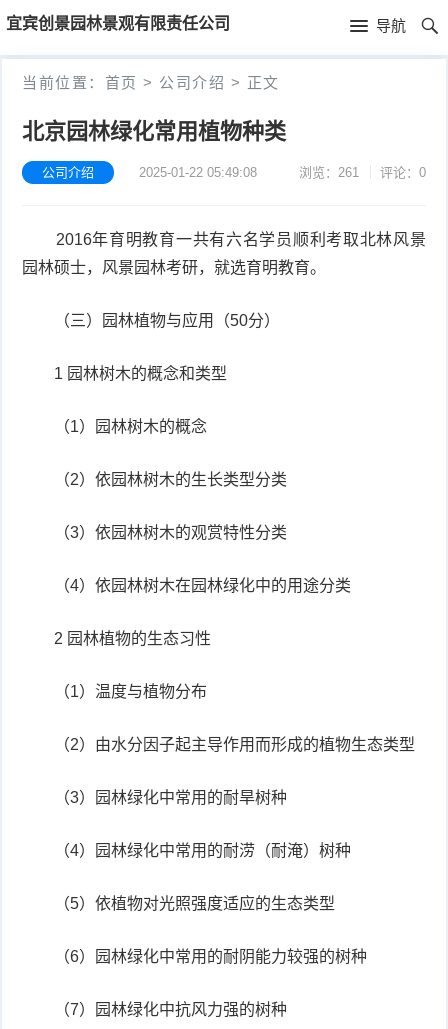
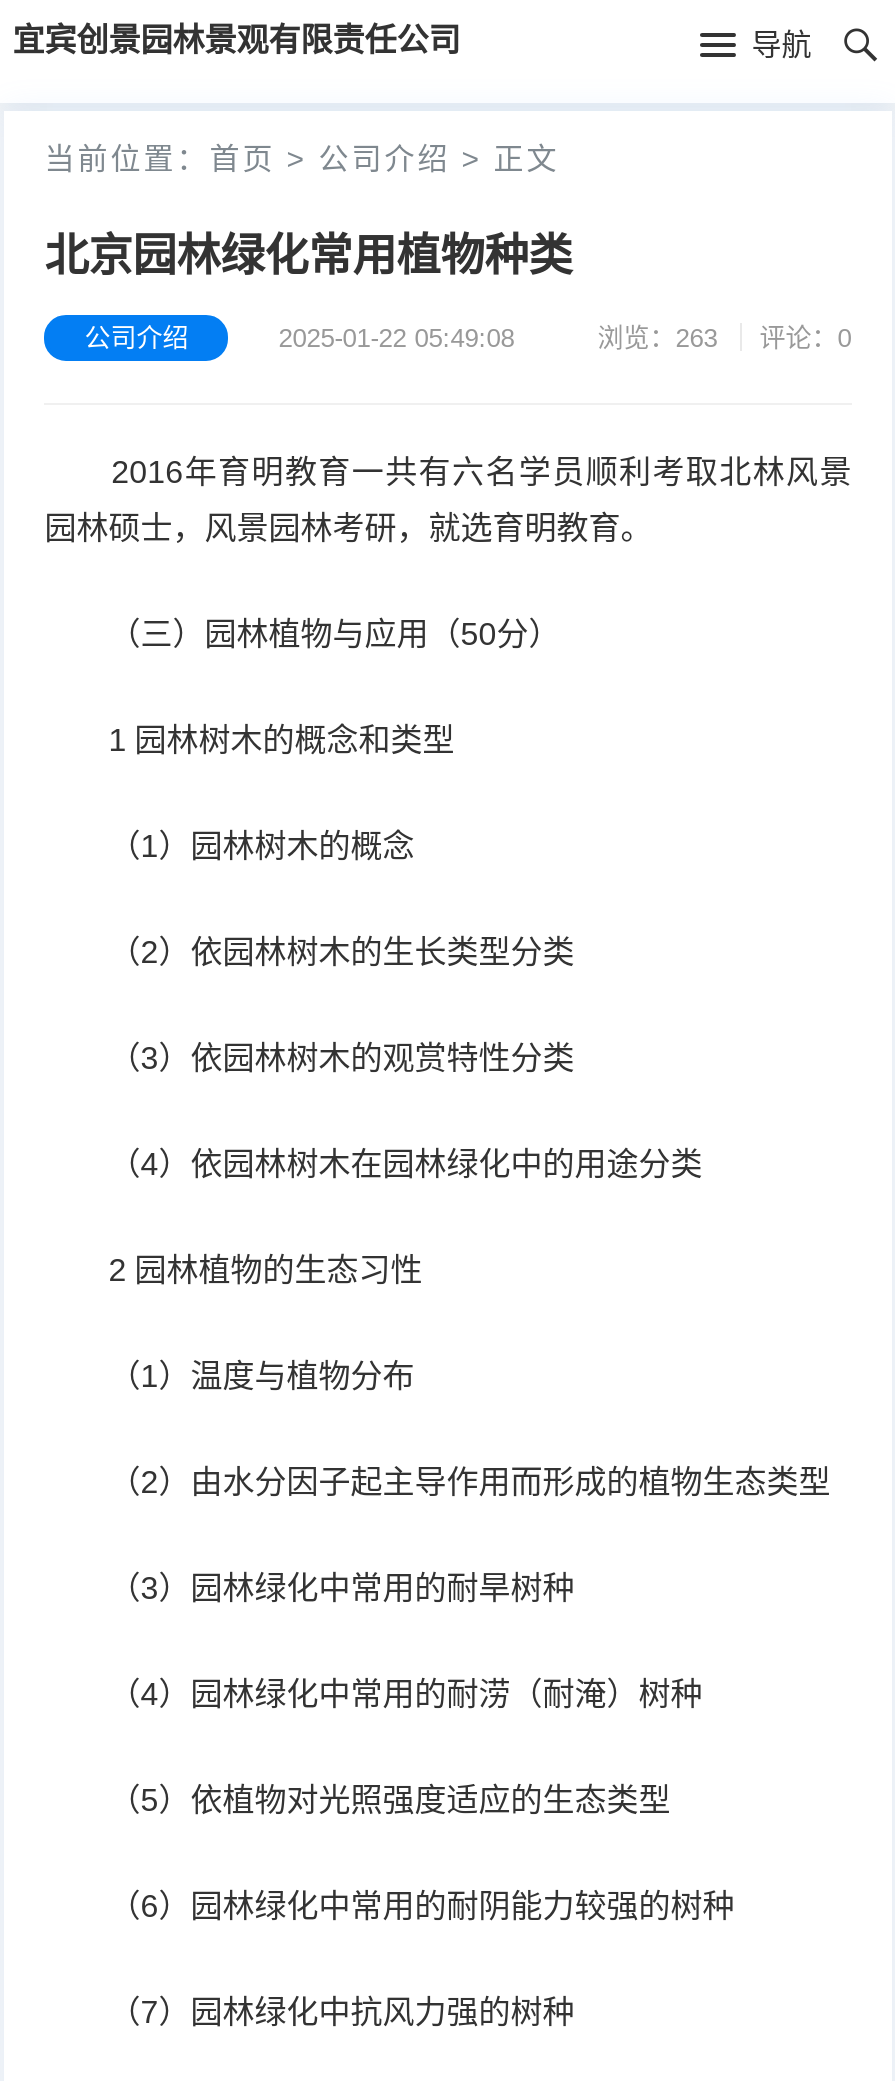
- 浏览：261 评论：0
+ 浏览：263 评论：0
